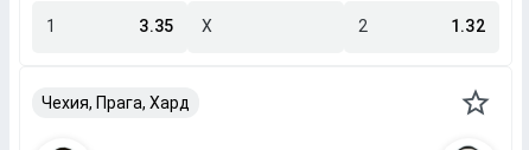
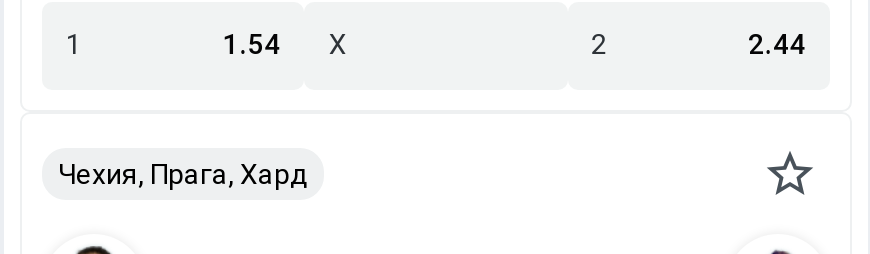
- 3.35 X
+ 1.54 X

- 1.32
+ 2.44
